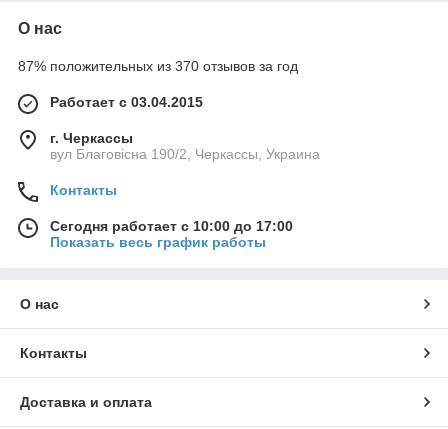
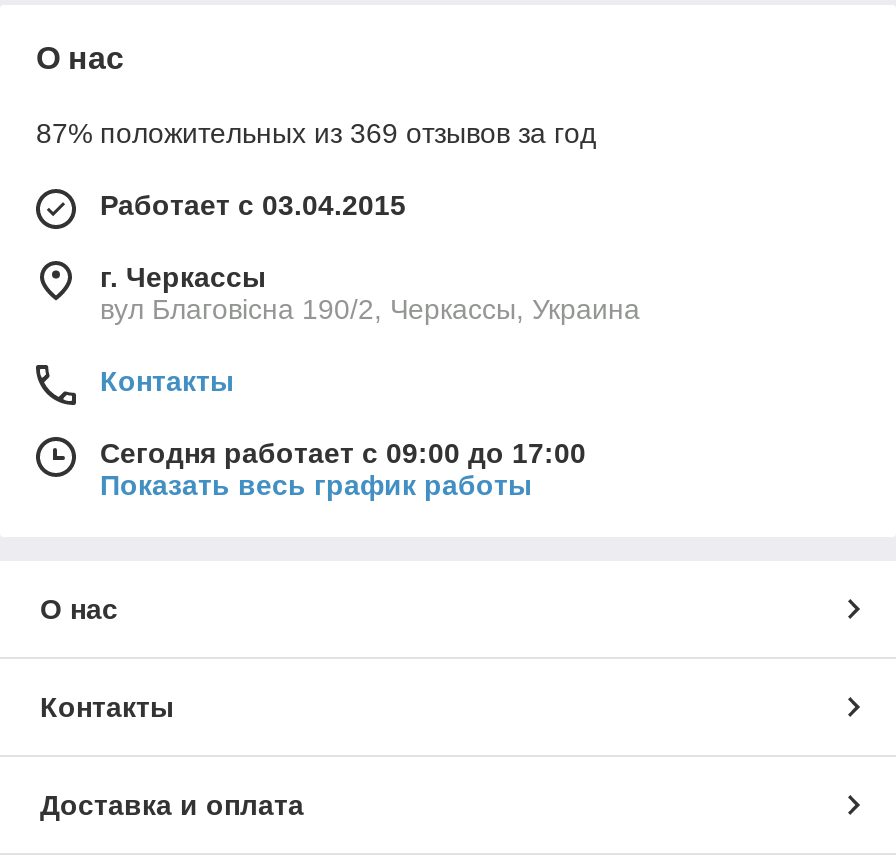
- 87% положительных из 370 отзывов за год
+ 87% положительных из 369 отзывов за год

- Сегодня работает с 10:00 до 17:00
+ Сегодня работает с 09:00 до 17:00
